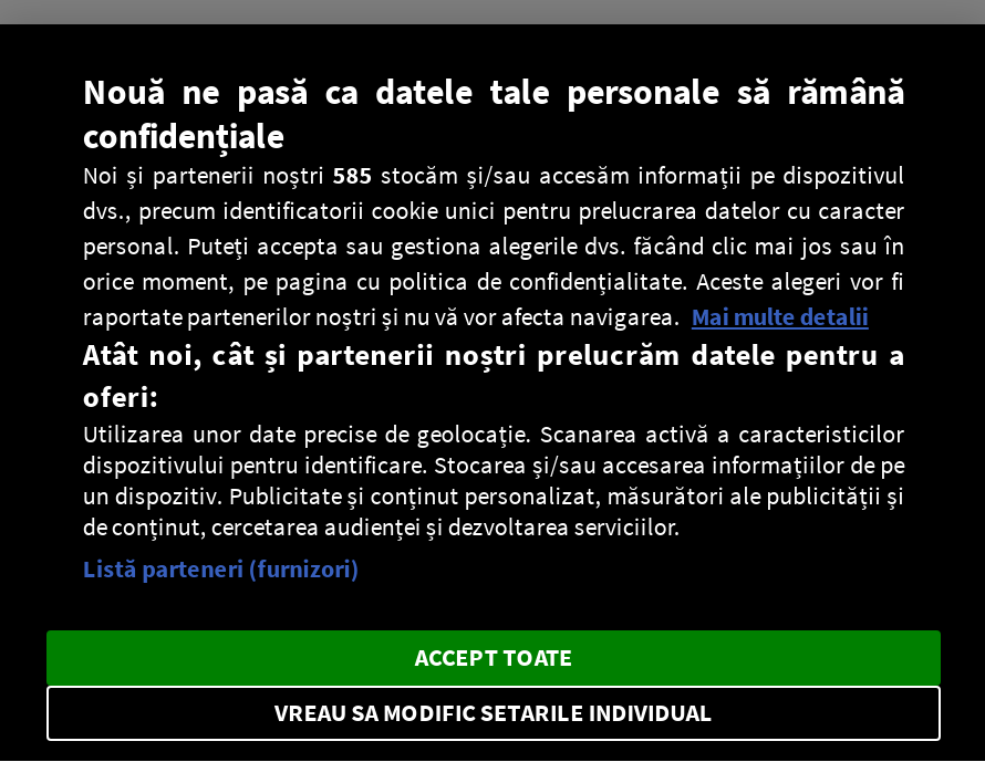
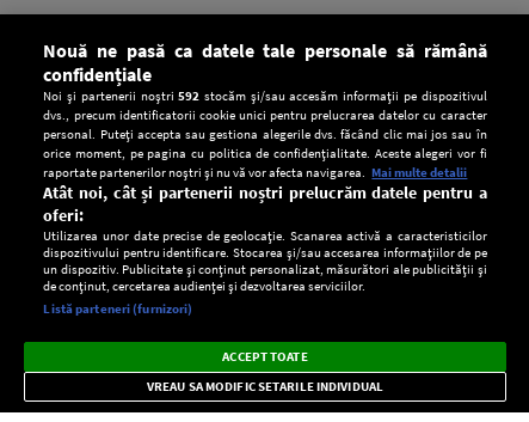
- Noi și partenerii noștri 585 stocăm și/sau accesăm informații pe dispozitivul
+ Noi și partenerii noștri 592 stocăm și/sau accesăm informații pe dispozitivul
